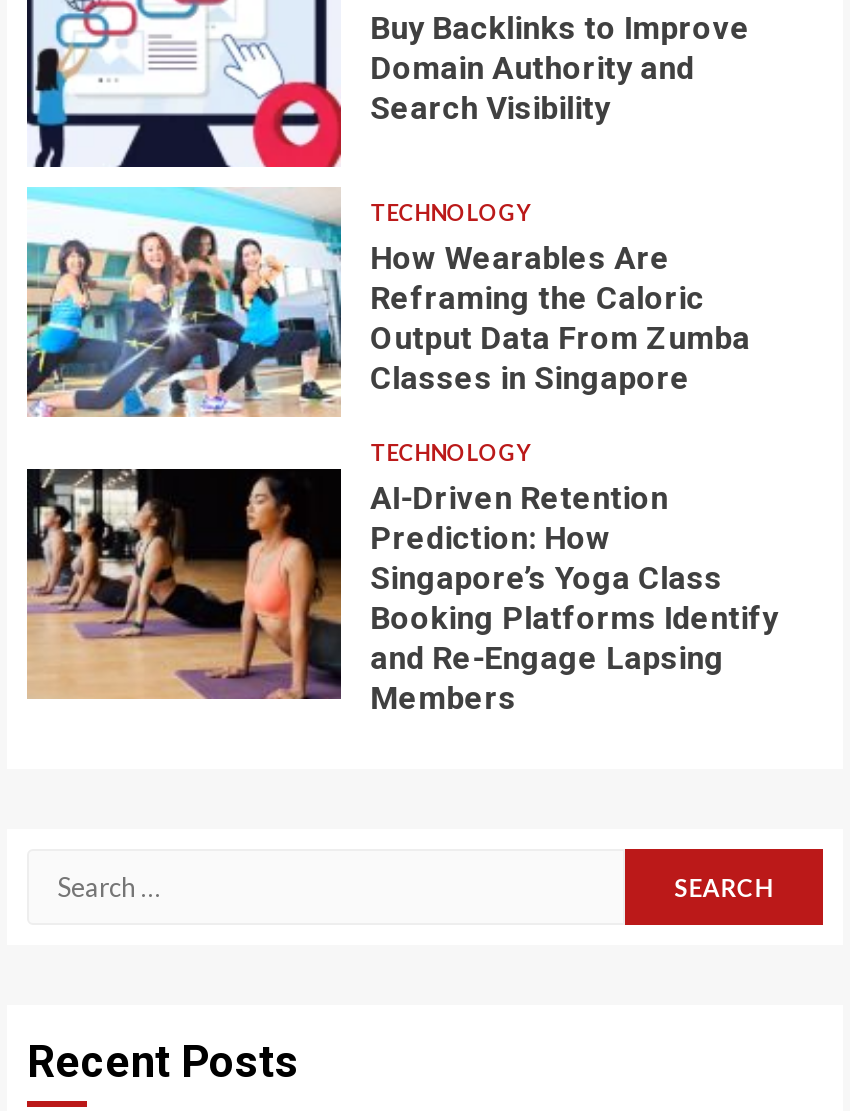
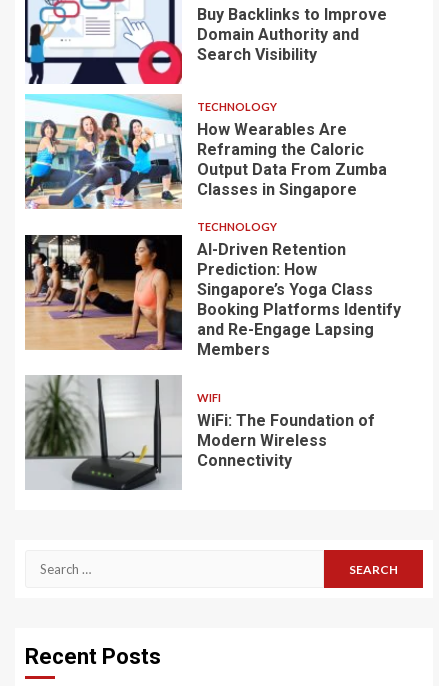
+ [image]
+ WIFI
+ WiFi: The Foundation of
+ Modern Wireless
+ Connectivity
